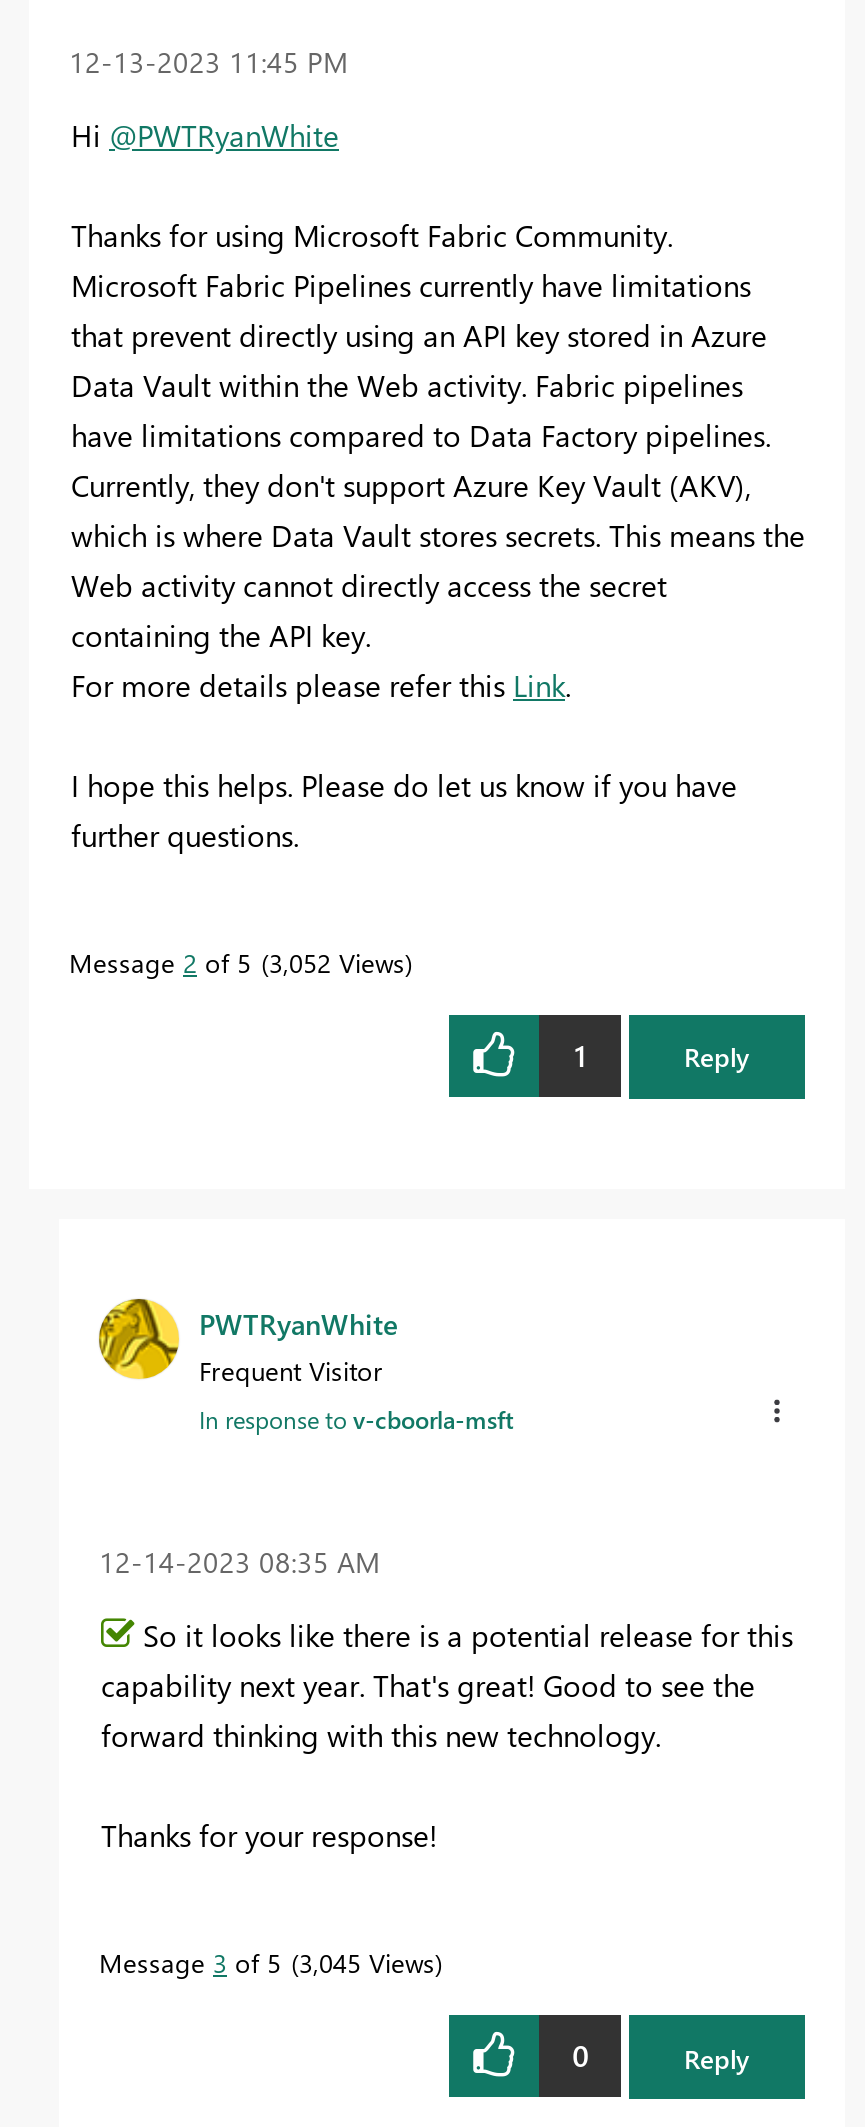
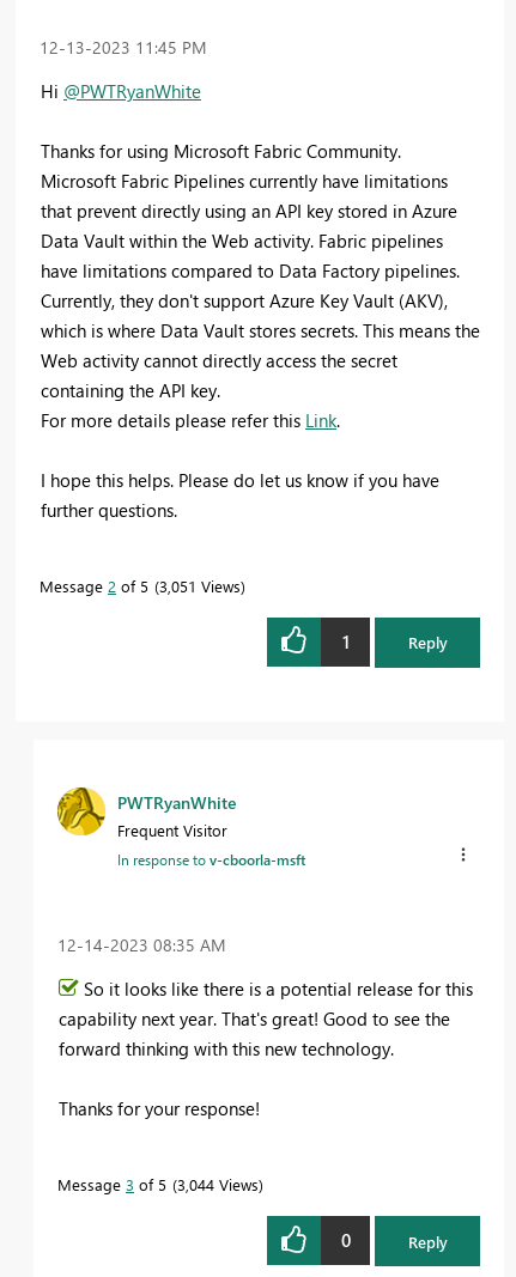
- Message 2 of 5 3,052 Views
+ Message 2 of 5 3,051 Views

- Message 3 of 5 3,045 Views
+ Message 3 of 5 3,044 Views
